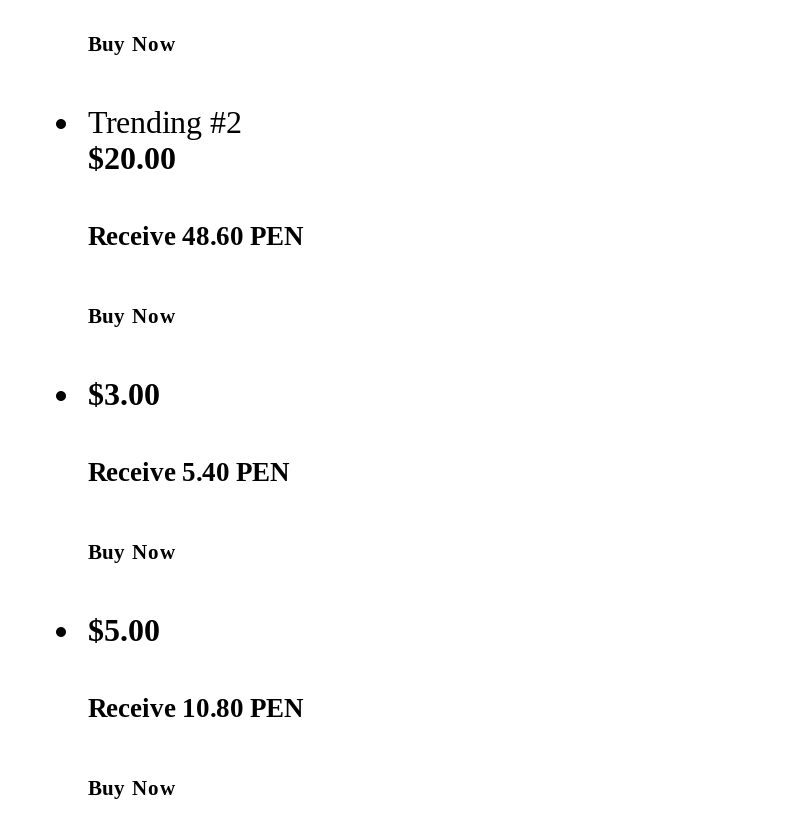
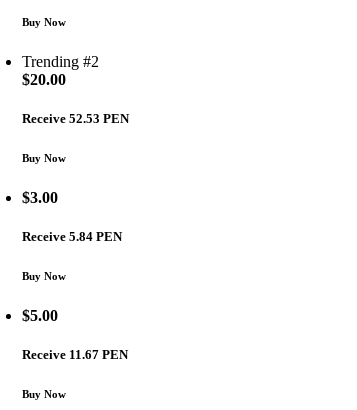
- Receive 48.60 PEN
+ Receive 52.53 PEN

- Receive 5.40 PEN
+ Receive 5.84 PEN

- Receive 10.80 PEN
+ Receive 11.67 PEN
